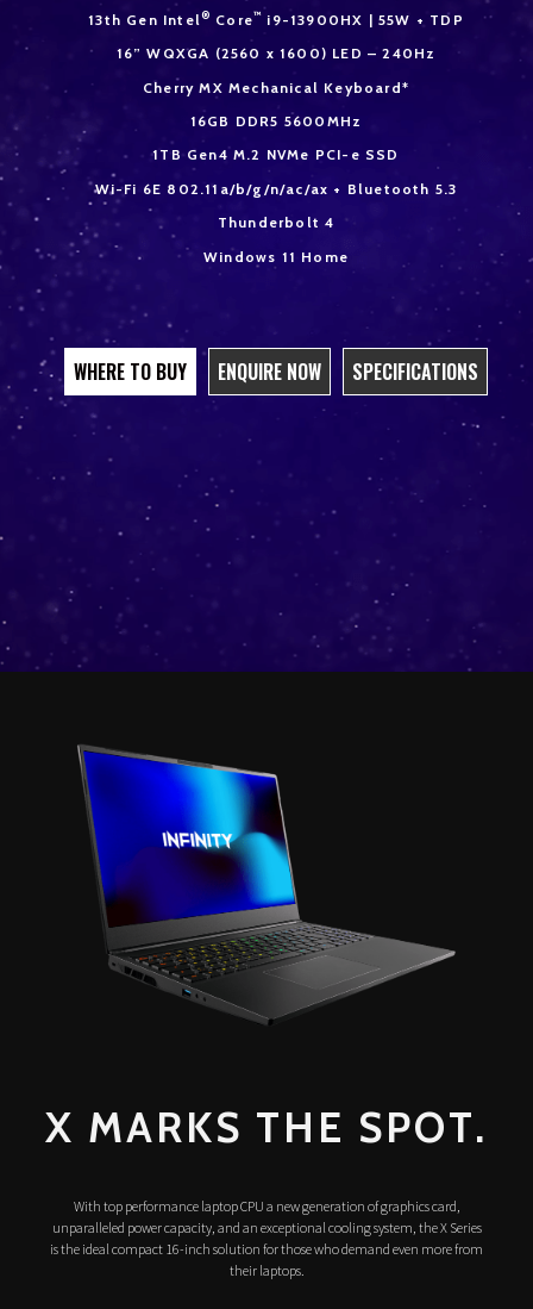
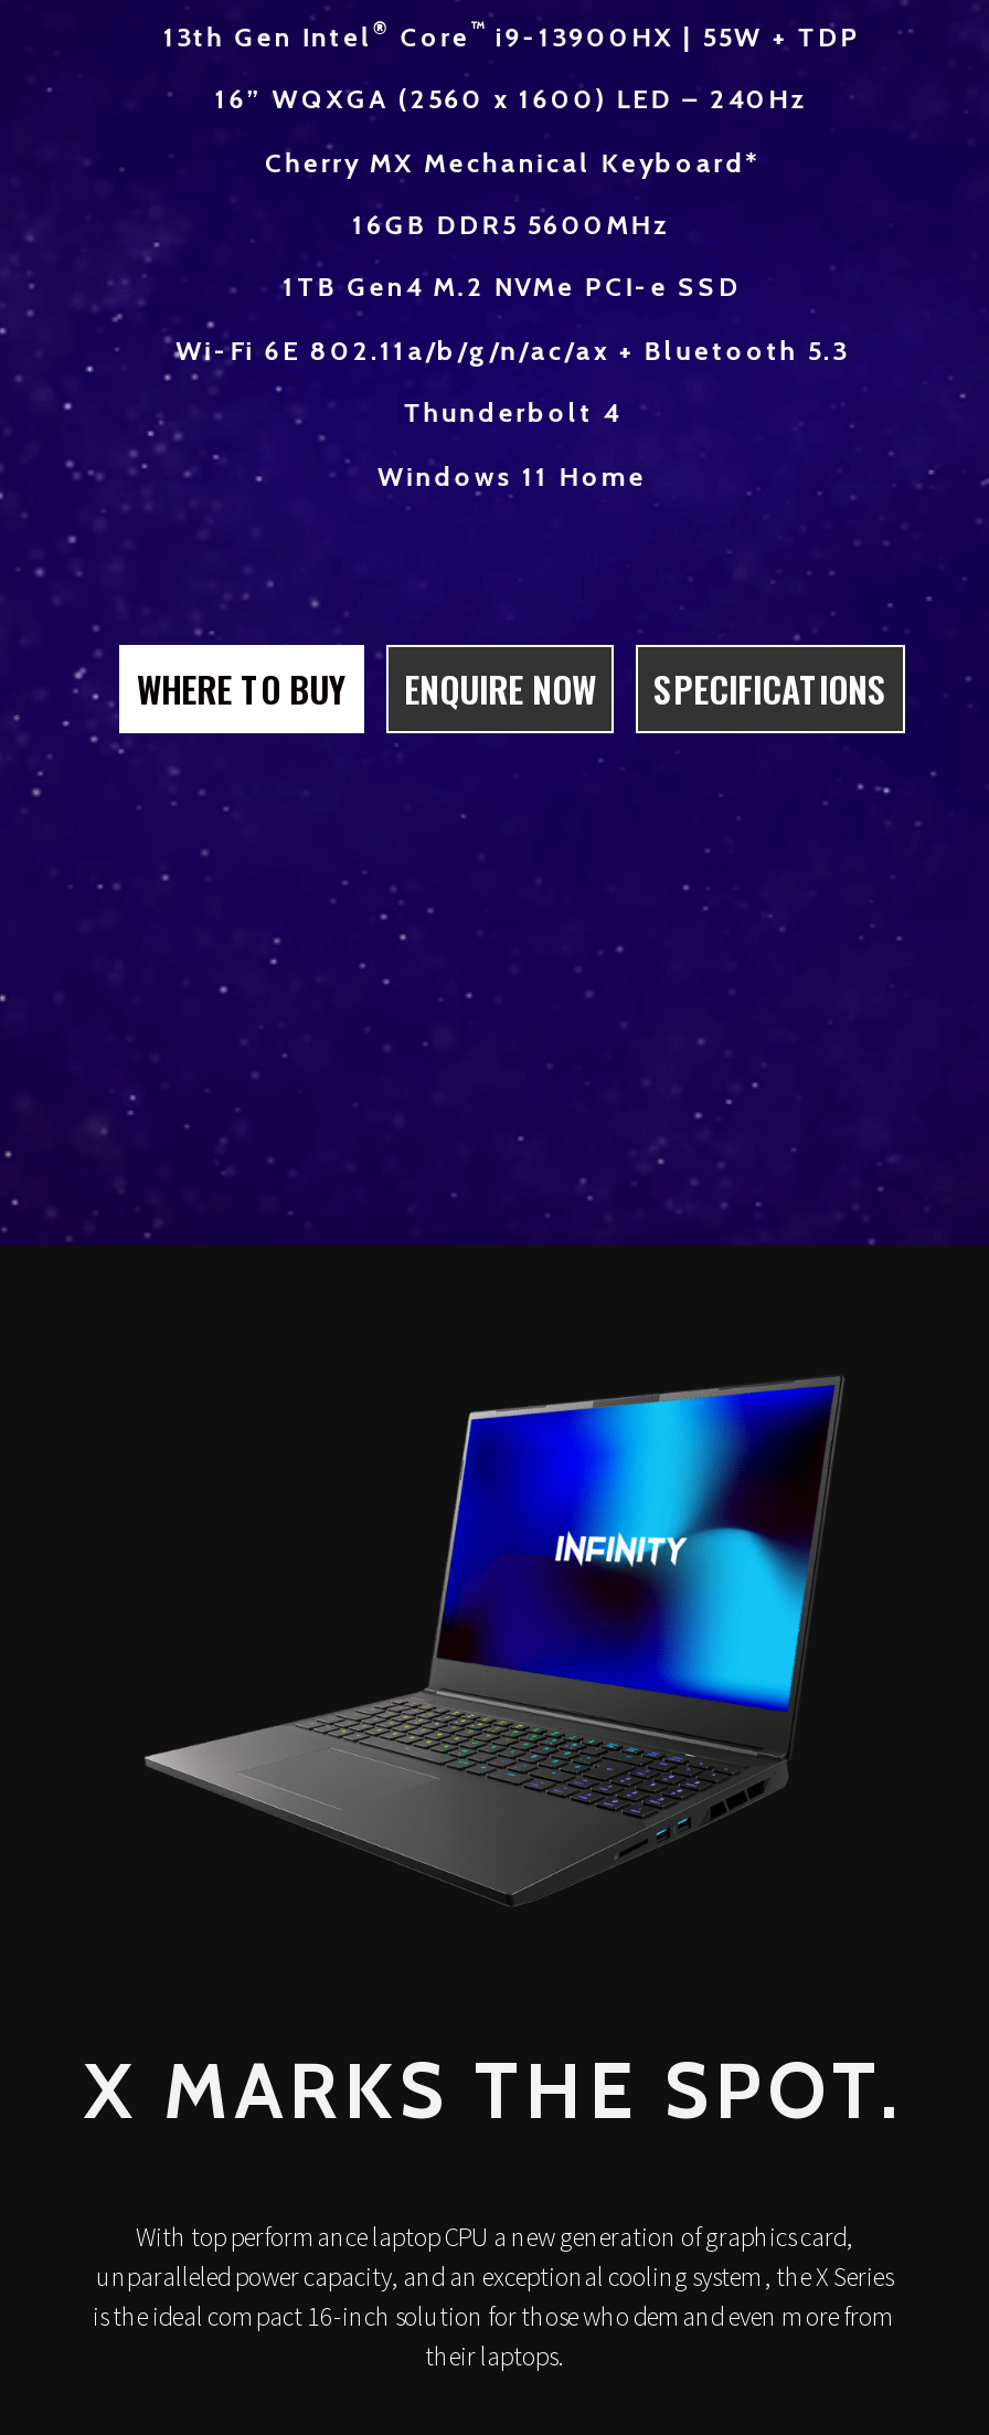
- [image]
+ [image]
